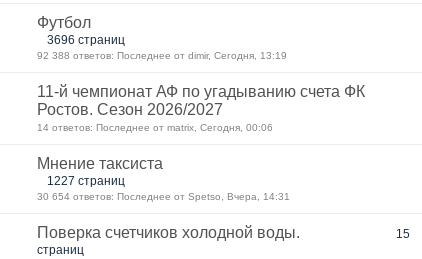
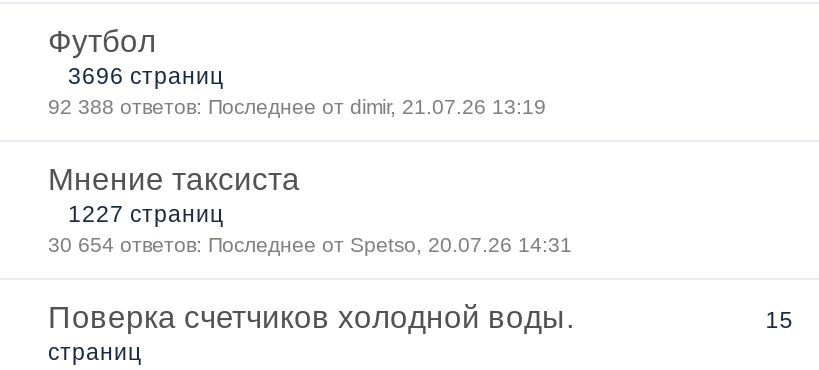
- 92 388 ответов: Последнее от dimir, Сегодня, 13:19
- 11-й чемпионат АФ по угадыванию счета ФК
- Ростов. Сезон 2026/2027
- 14 ответов: Последнее от matrix, Сегодня, 00:06
+ 92 388 ответов: Последнее от dimir, 21.07.26 13:19

- 30 654 ответов: Последнее от Spetso, Вчера, 14:31
+ 30 654 ответов: Последнее от Spetso, 20.07.26 14:31
